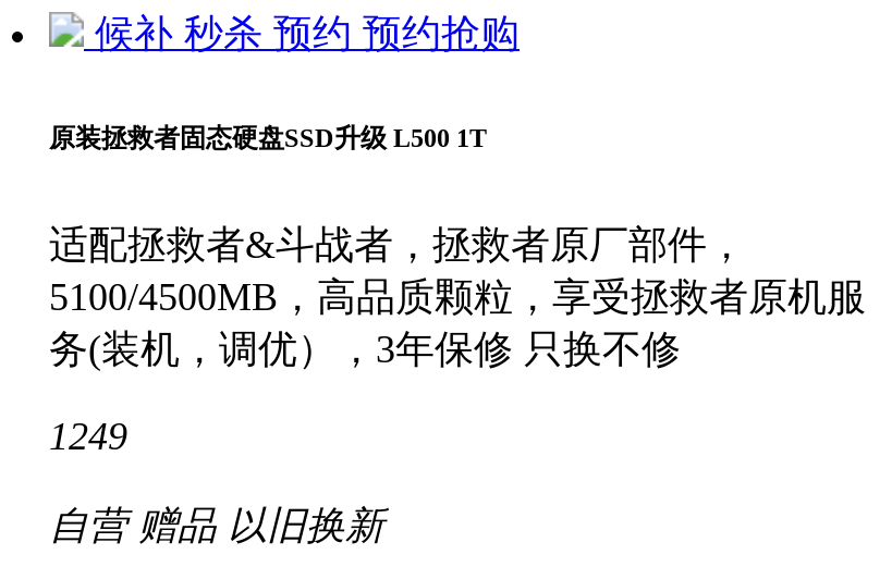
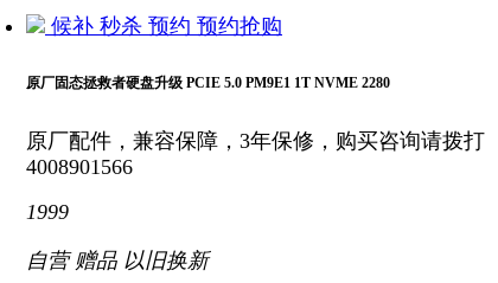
- 原装拯救者固态硬盘SSD升级 L500 1T
+ 原厂固态拯救者硬盘升级 PCIE 5.0 PM9E1 1T NVME 2280

- 适配拯救者&斗战者，拯救者原厂部件，
- 5100/4500MB，高品质颗粒，享受拯救者原机服
- 务(装机，调优），3年保修 只换不修
+ 原厂配件，兼容保障，3年保修，购买咨询请拨打
+ 4008901566

- 1249
+ 1999
